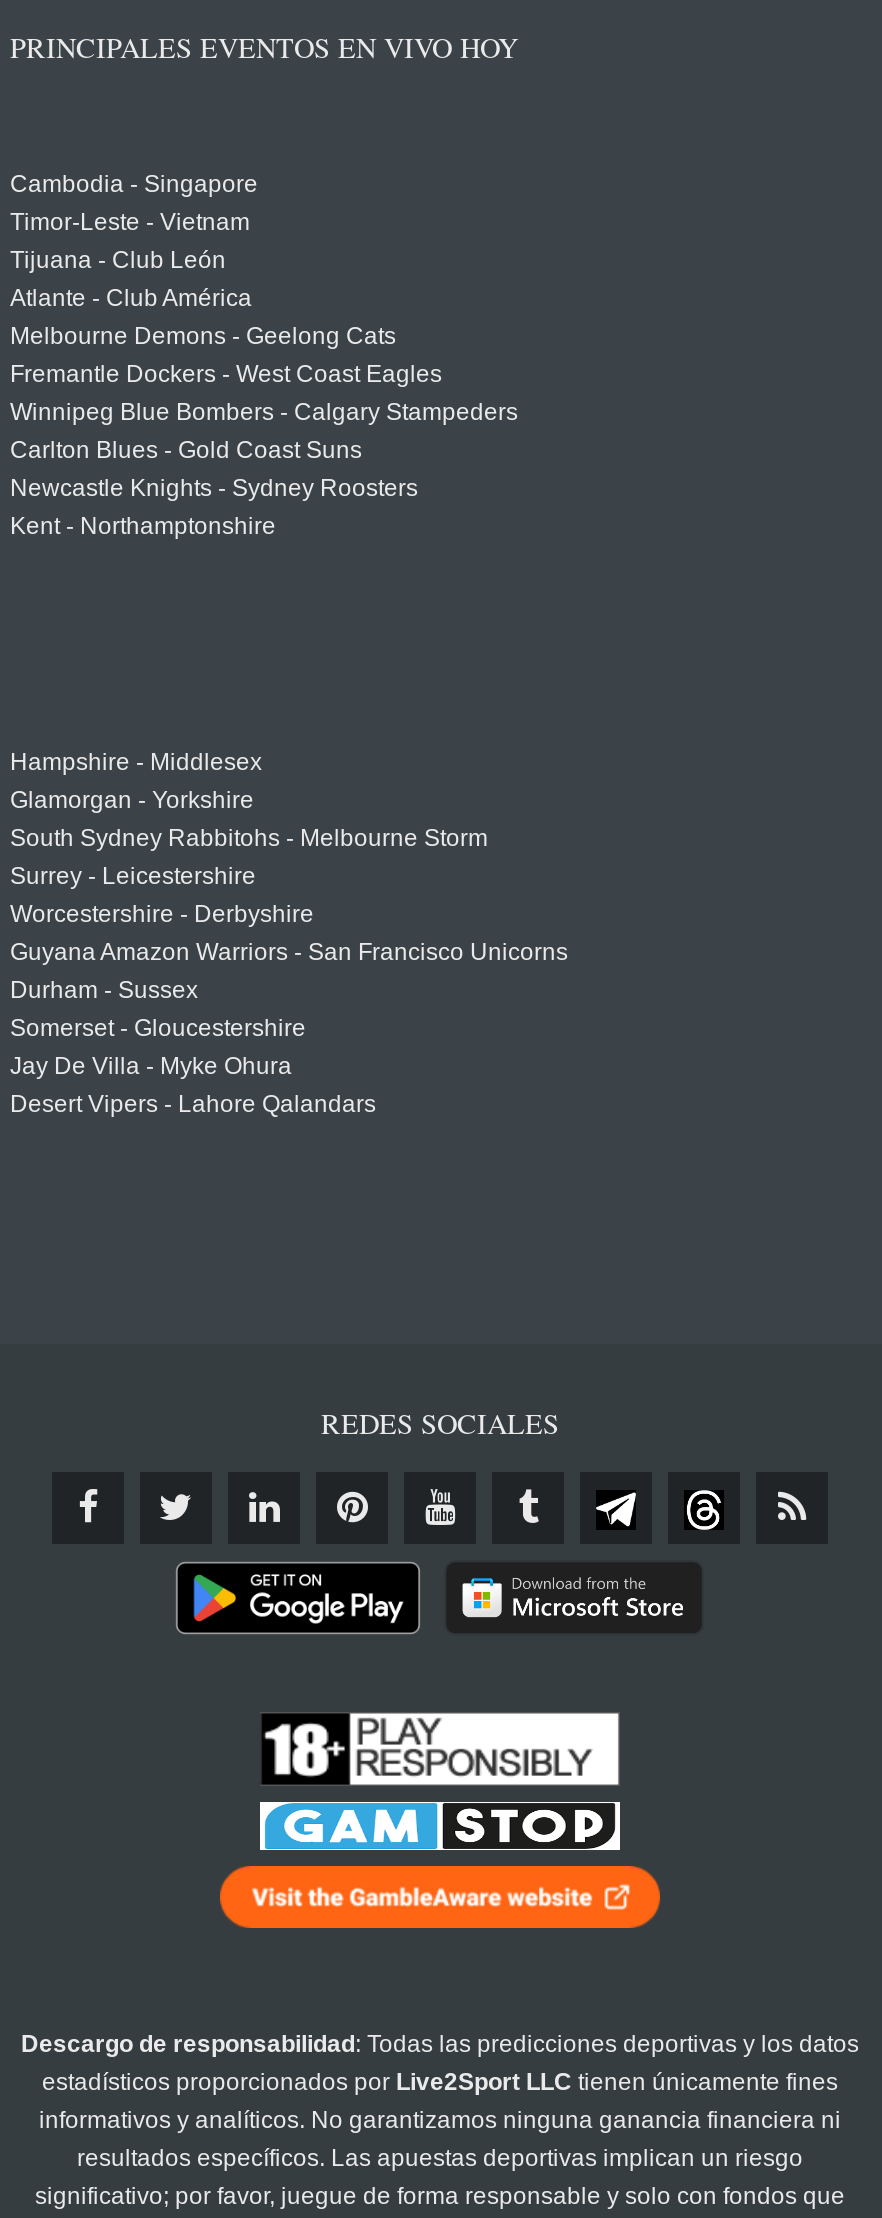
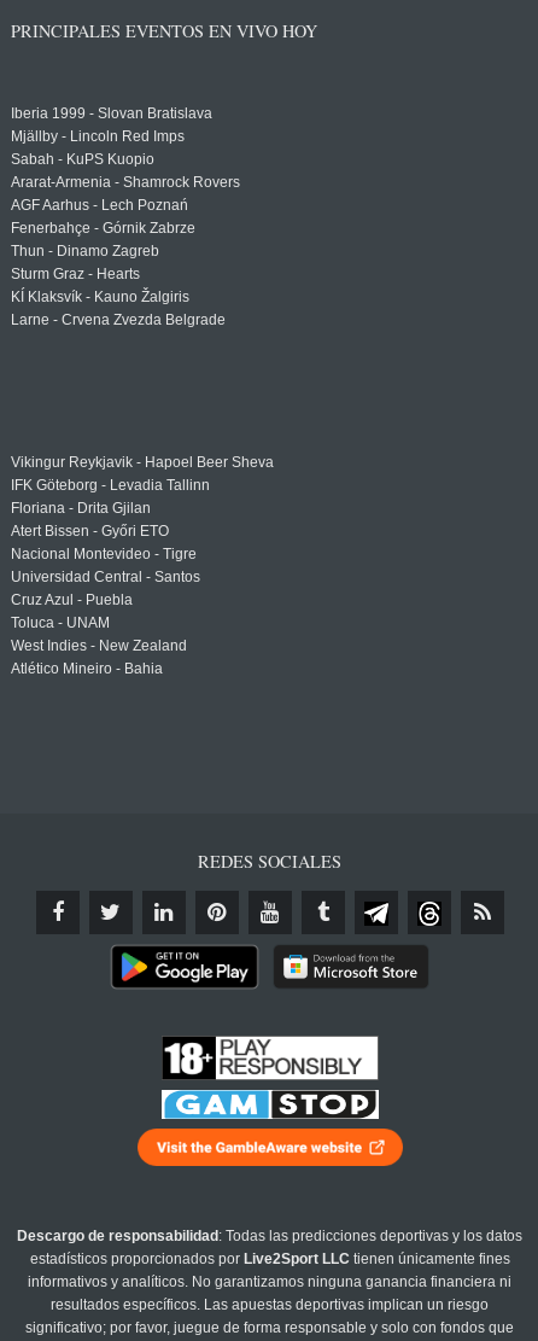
- Cambodia - Singapore
- Timor-Leste - Vietnam
- Tijuana - Club León
- Atlante - Club América
- Melbourne Demons - Geelong Cats
- Fremantle Dockers - West Coast Eagles
- Winnipeg Blue Bombers - Calgary Stampeders
- Carlton Blues - Gold Coast Suns
- Newcastle Knights - Sydney Roosters
- Kent - Northamptonshire
+ Iberia 1999 - Slovan Bratislava
+ Mjällby - Lincoln Red Imps
+ Sabah - KuPS Kuopio
+ Ararat-Armenia - Shamrock Rovers
+ AGF Aarhus - Lech Poznań
+ Fenerbahçe - Górnik Zabrze
+ Thun - Dinamo Zagreb
+ Sturm Graz - Hearts
+ KÍ Klaksvík - Kauno Žalgiris
+ Larne - Crvena Zvezda Belgrade

- Hampshire - Middlesex
- Glamorgan - Yorkshire
- South Sydney Rabbitohs - Melbourne Storm
- Surrey - Leicestershire
- Worcestershire - Derbyshire
- Guyana Amazon Warriors - San Francisco Unicorns
- Durham - Sussex
- Somerset - Gloucestershire
- Jay De Villa - Myke Ohura
- Desert Vipers - Lahore Qalandars
+ Vikingur Reykjavik - Hapoel Beer Sheva
+ IFK Göteborg - Levadia Tallinn
+ Floriana - Drita Gjilan
+ Atert Bissen - Győri ETO
+ Nacional Montevideo - Tigre
+ Universidad Central - Santos
+ Cruz Azul - Puebla
+ Toluca - UNAM
+ West Indies - New Zealand
+ Atlético Mineiro - Bahia
